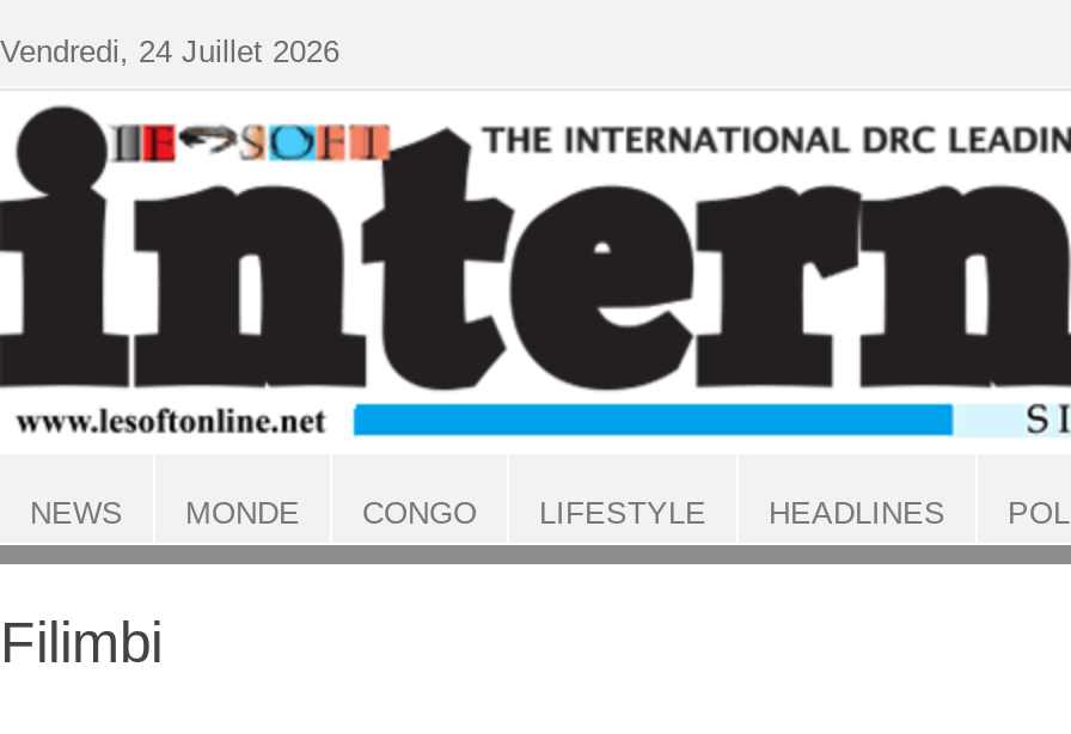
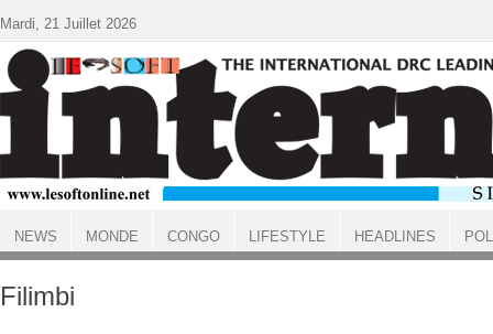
- Vendredi, 24 Juillet 2026
+ Mardi, 21 Juillet 2026
